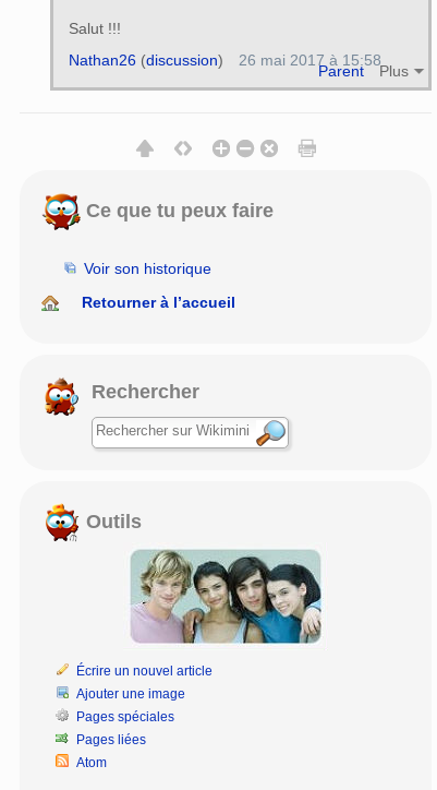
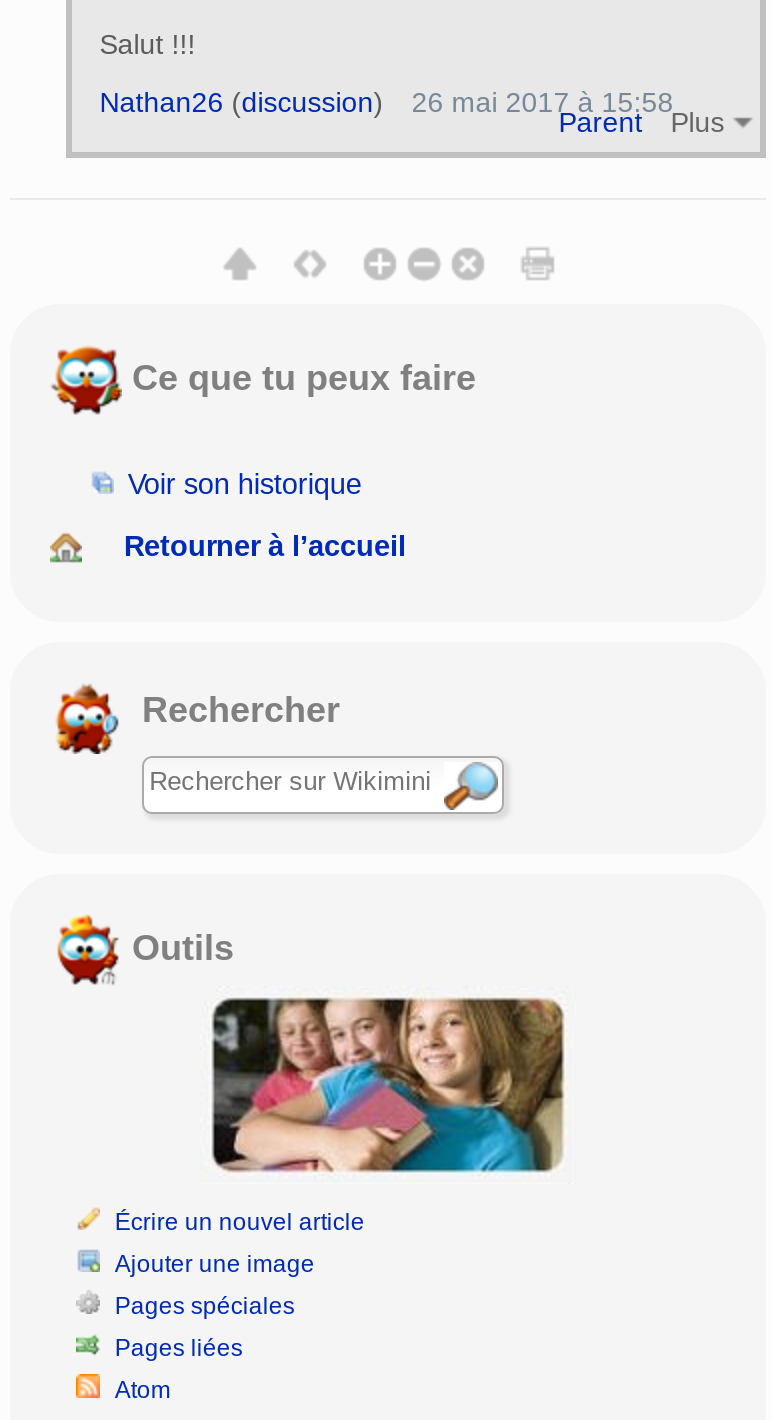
- [image]
+ [image]
